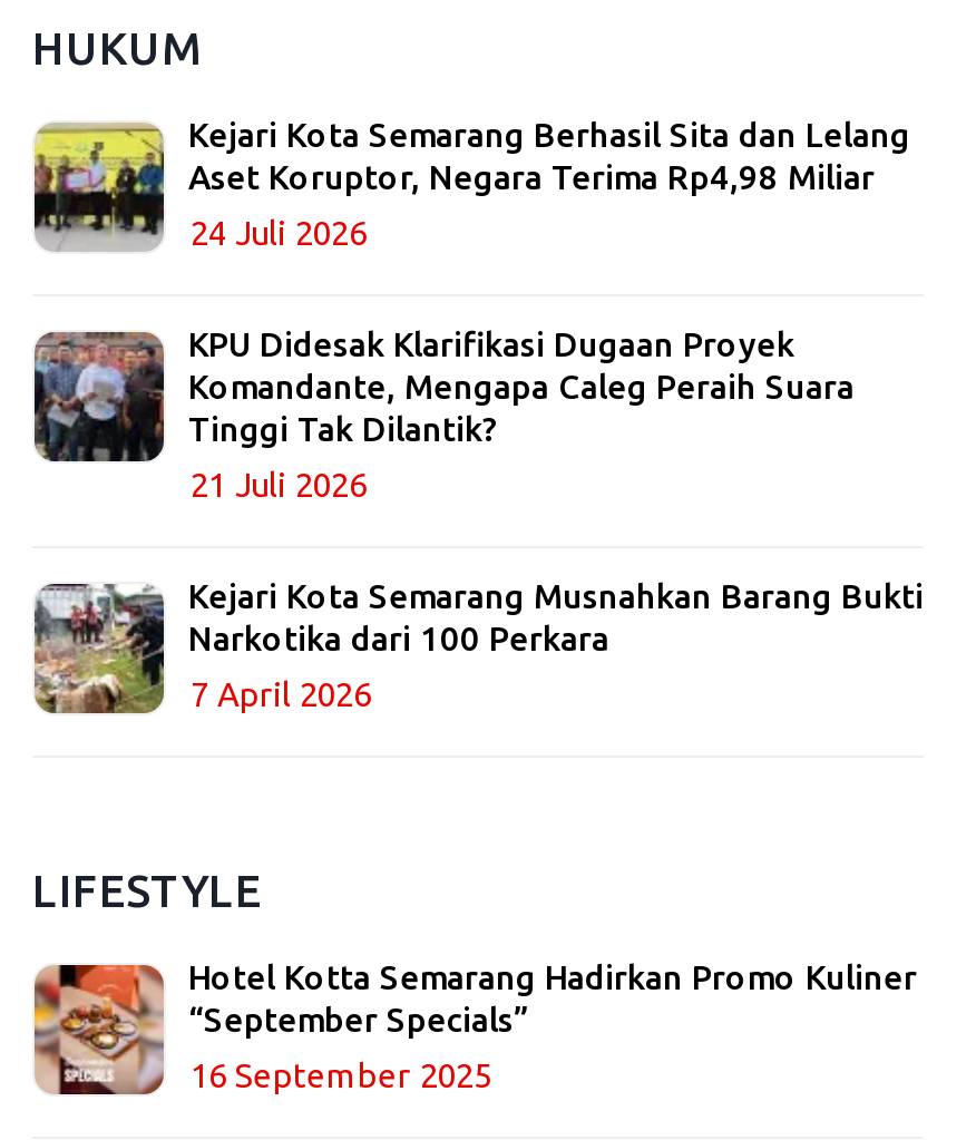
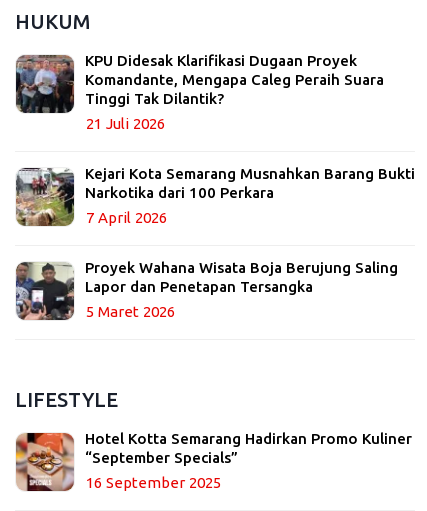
- [image]
- Kejari Kota Semarang Berhasil Sita dan Lelang
- Aset Koruptor, Negara Terima Rp4,98 Miliar
- 24 Juli 2026

moved up: [image] | KPU Didesak Klarifikasi Dugaan Proyek | Komandante, Mengapa Caleg Peraih Suara | Tinggi Tak Dilantik? | 21 Juli 2026 | Kejari Kota Semarang Musnahkan Barang Bukti | Narkotika dari 100 Perkara | 7 April 2026

+ [image]
+ Proyek Wahana Wisata Boja Berujung Saling
+ Lapor dan Penetapan Tersangka
+ 5 Maret 2026
